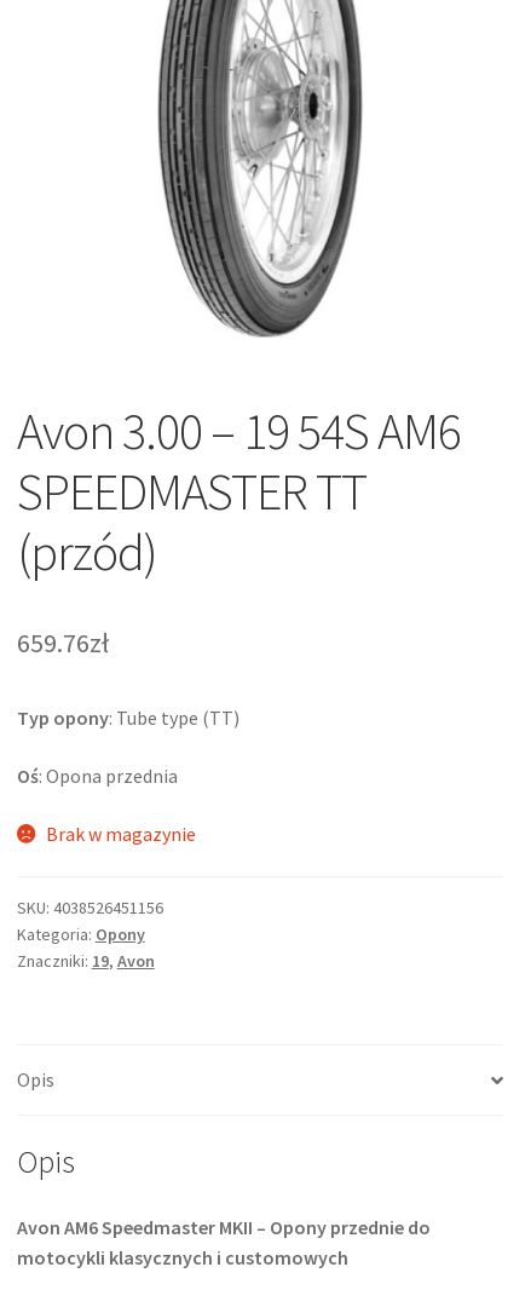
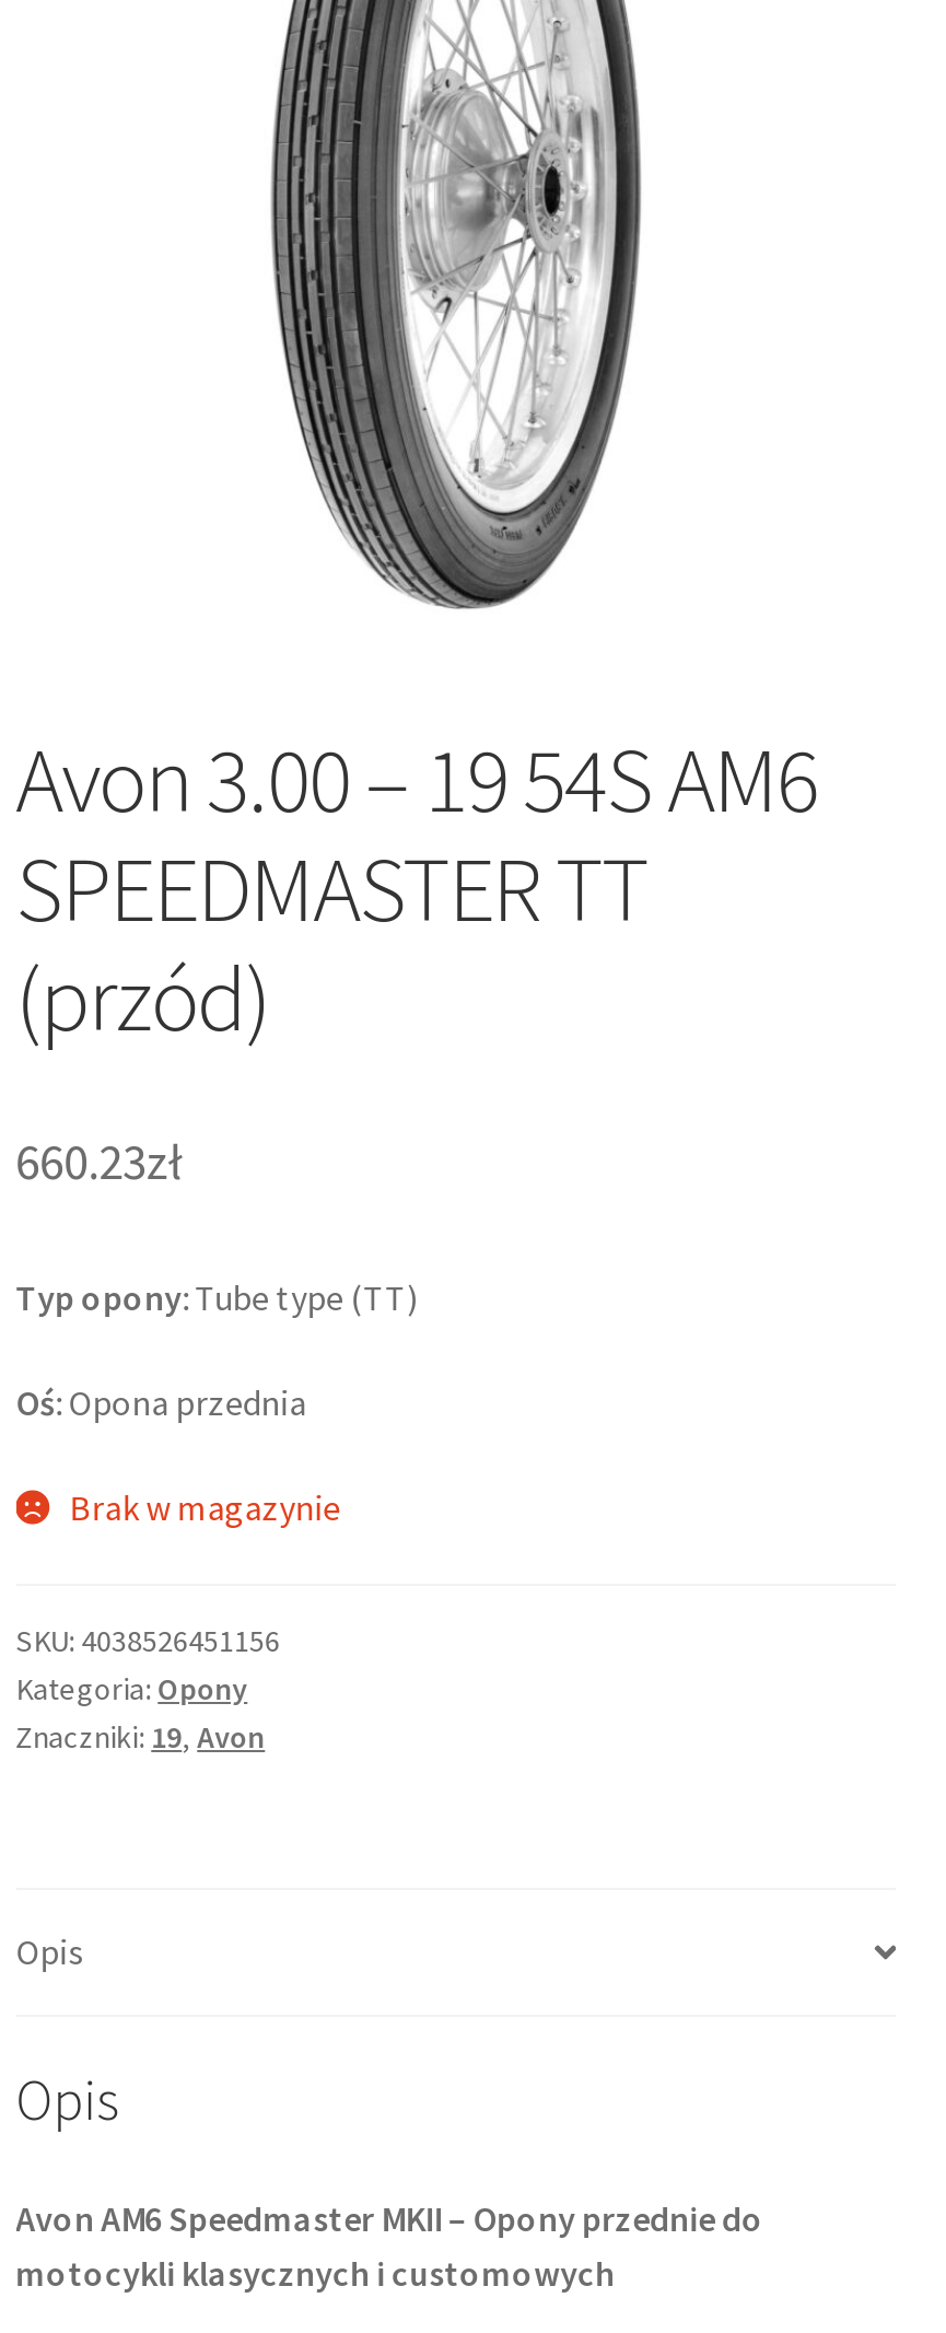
- 659.76zł
+ 660.23zł
